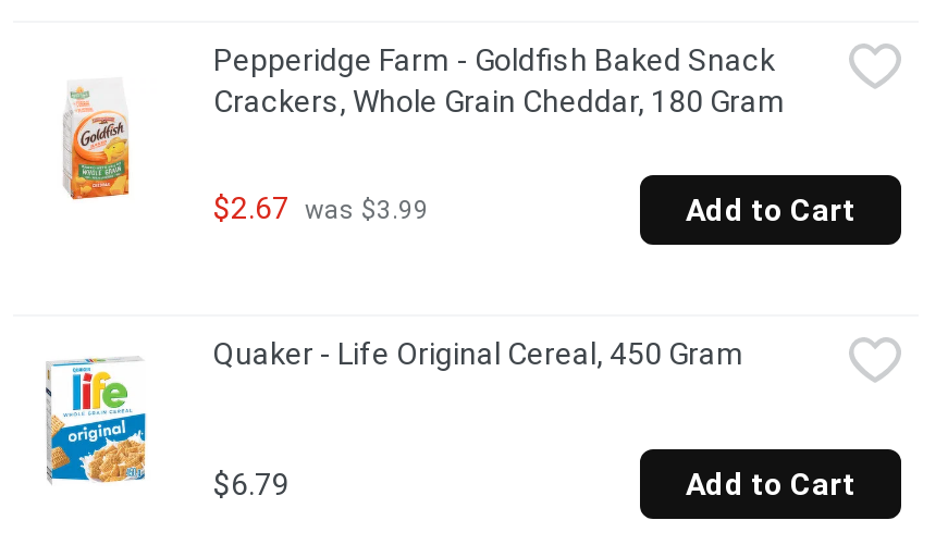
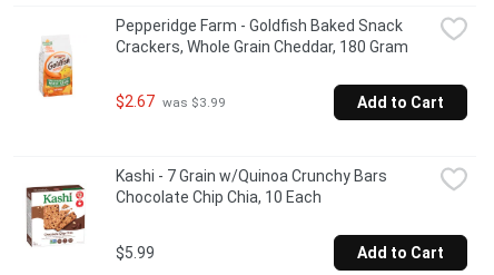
- [image]
- Quaker - Life Original Cereal, 450 Gram
+ [image]
+ Kashi - 7 Grain w/Quinoa Crunchy Bars
+ Chocolate Chip Chia, 10 Each

- $6.79
+ $5.99
